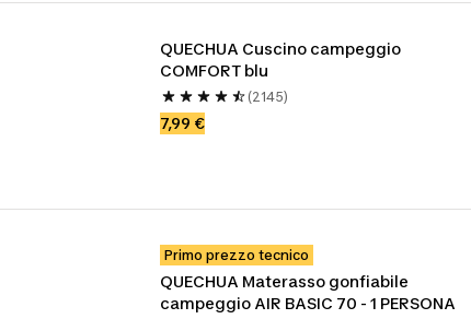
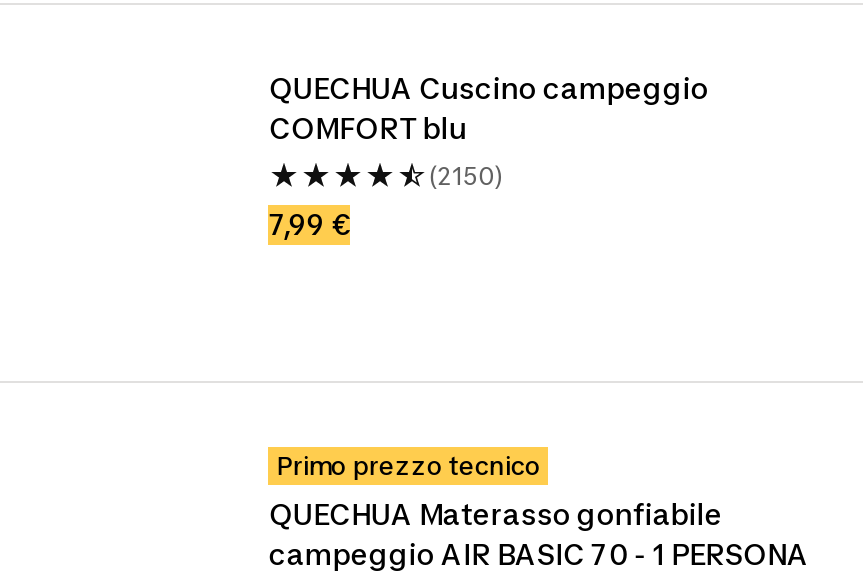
- (2145)
+ (2150)
